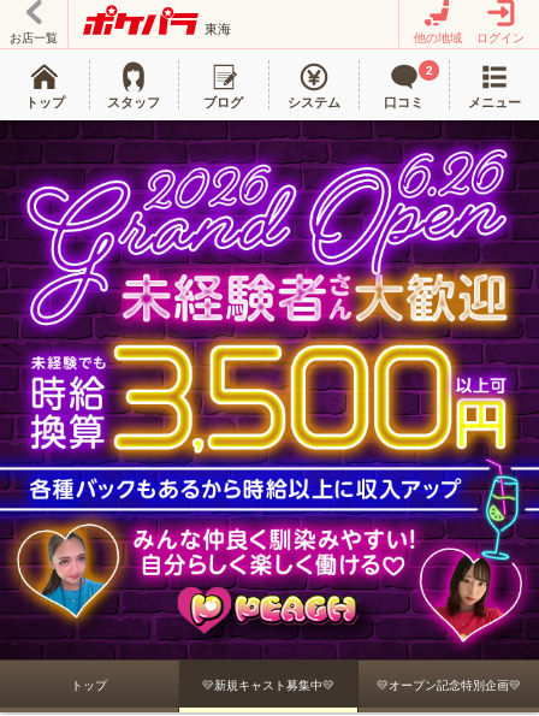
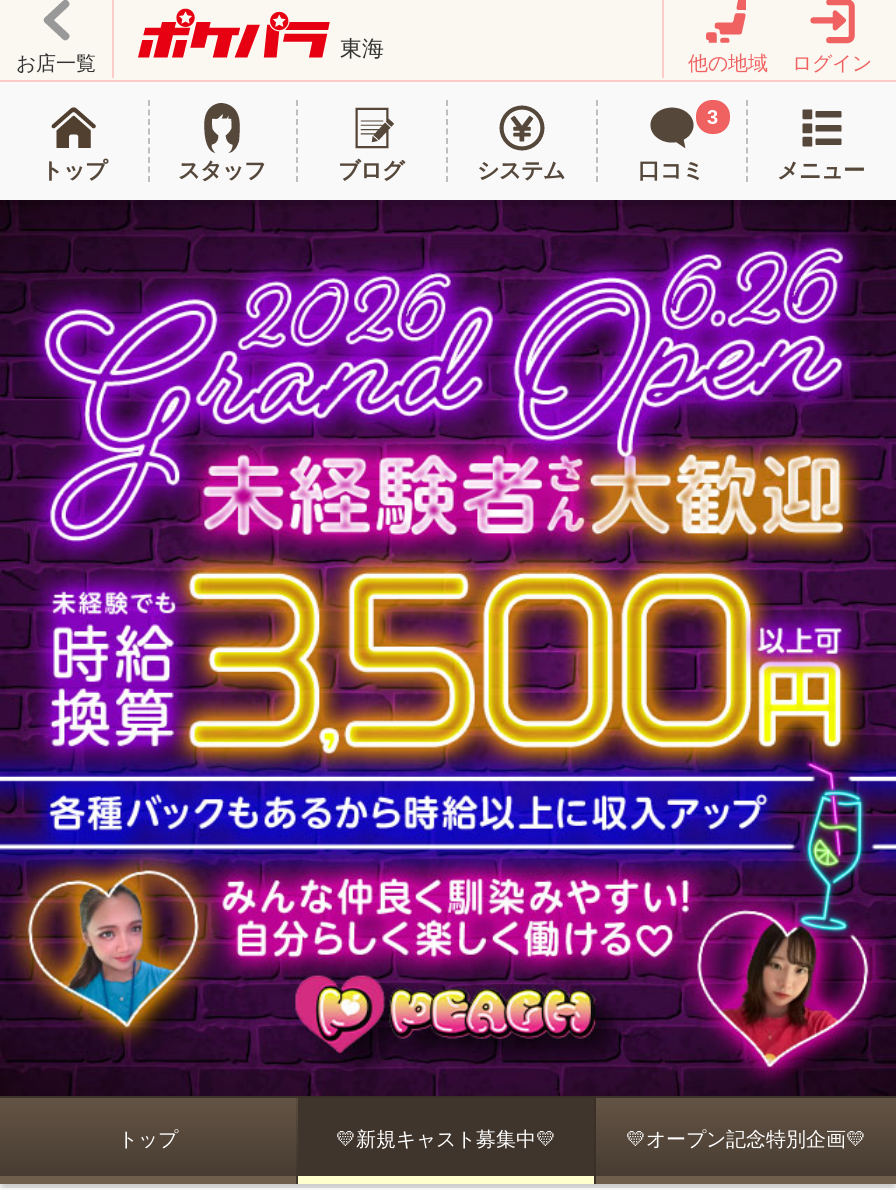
- 2
+ 3
